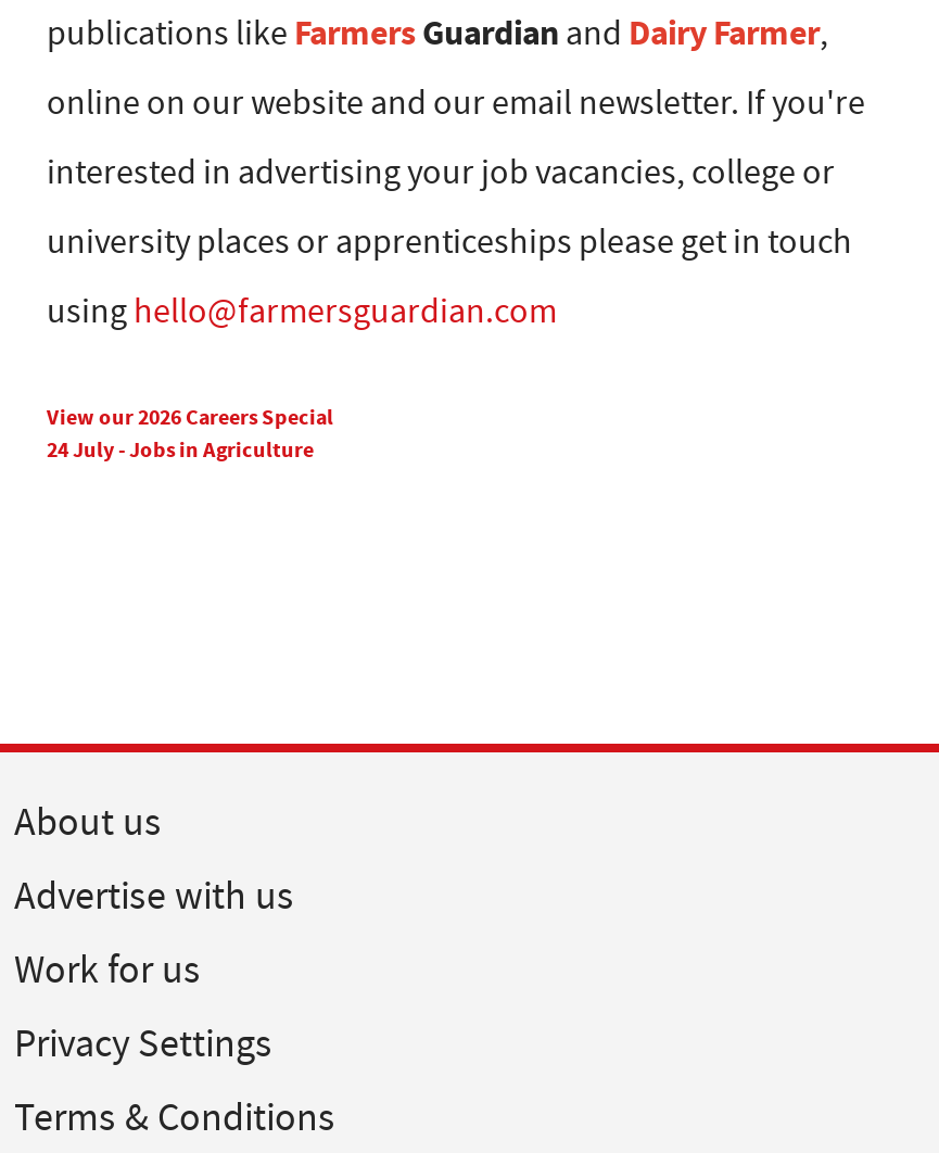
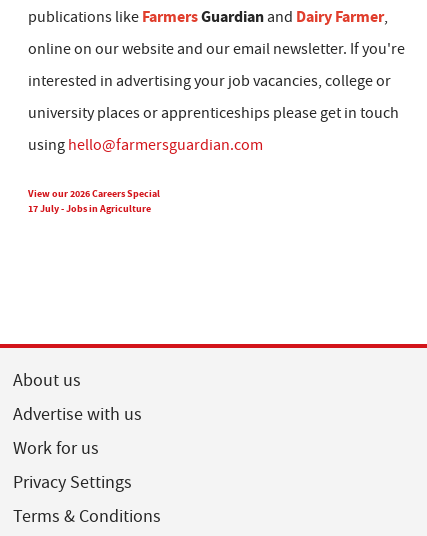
- 24 July - Jobs in Agriculture
+ 17 July - Jobs in Agriculture
